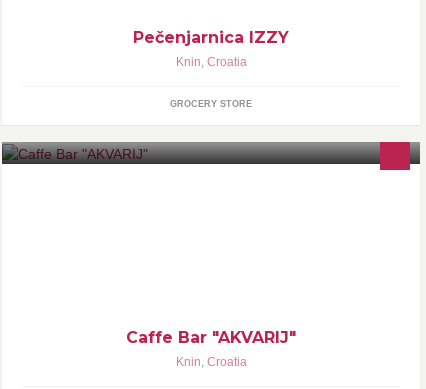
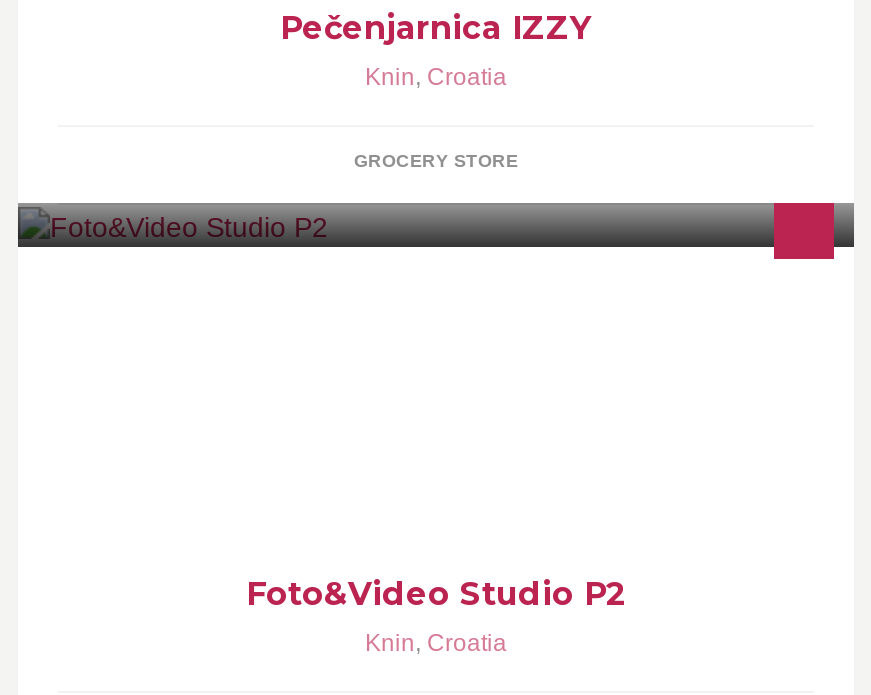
- Caffe Bar "AKVARIJ"
+ Foto&Video Studio P2
